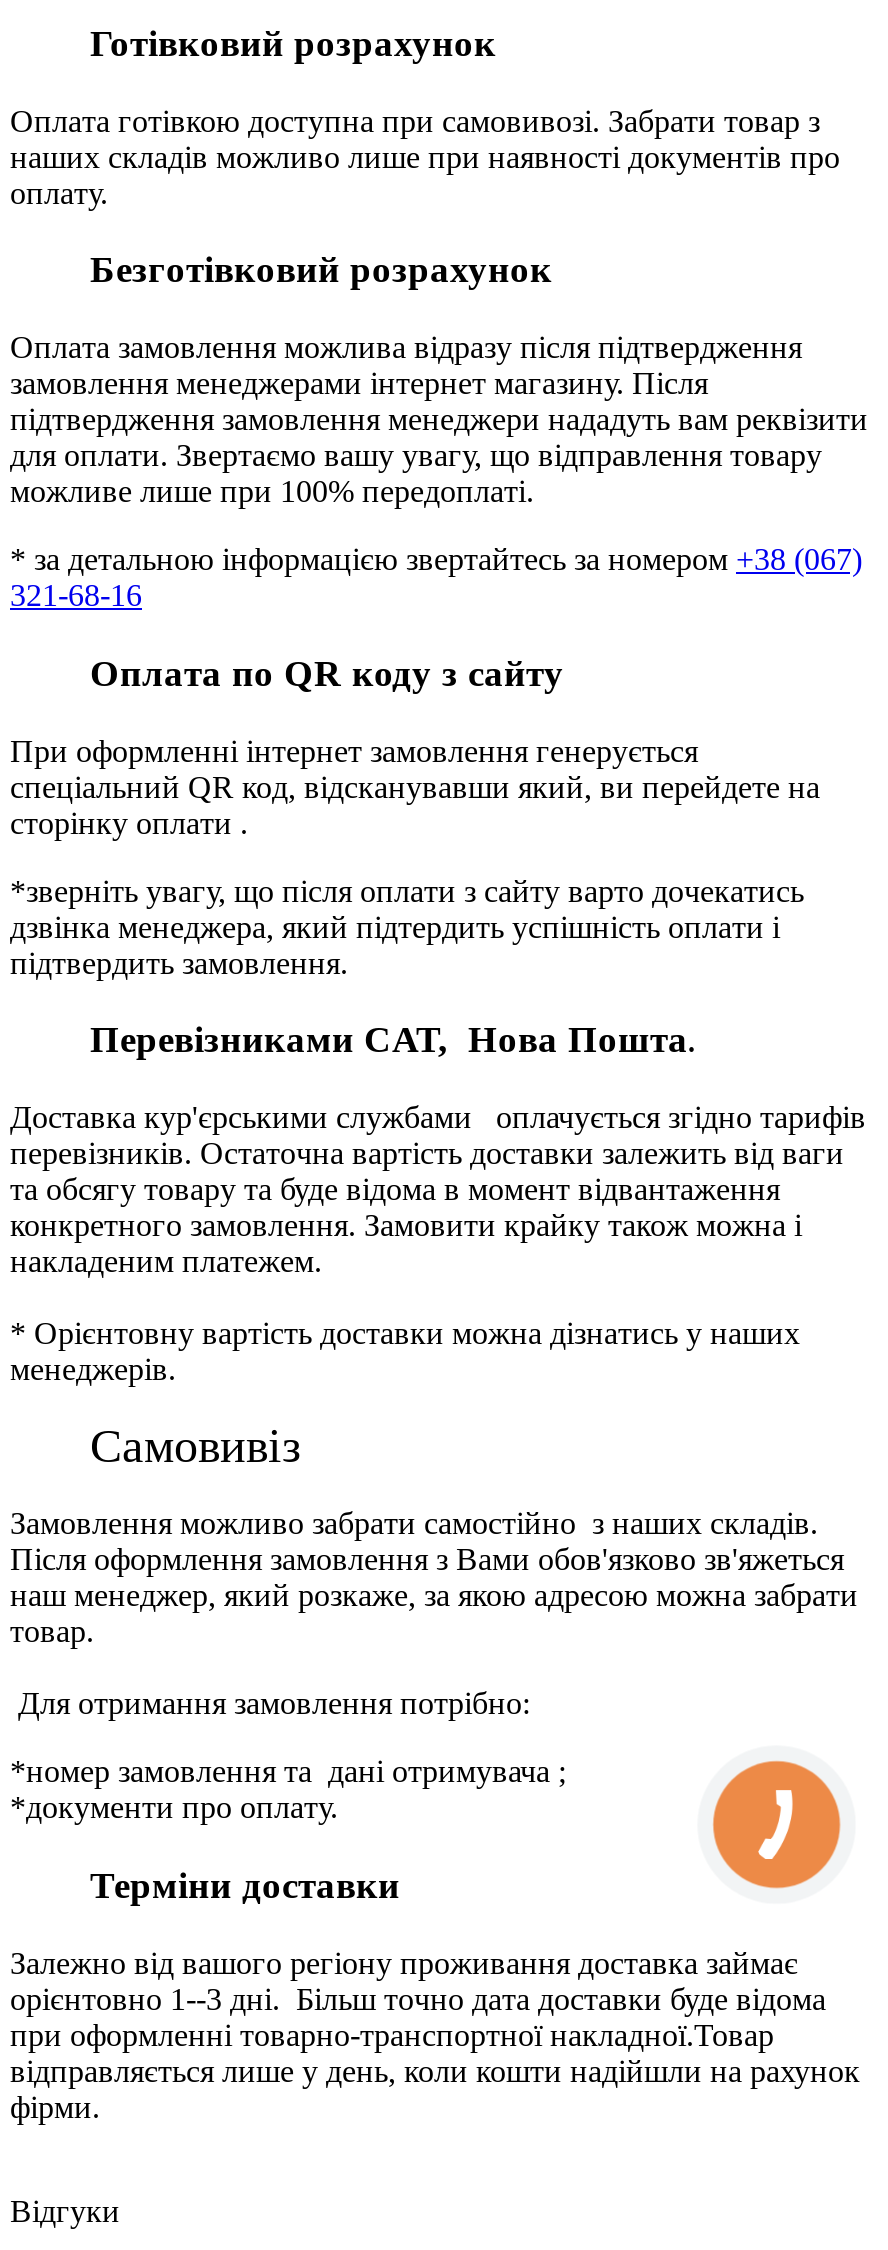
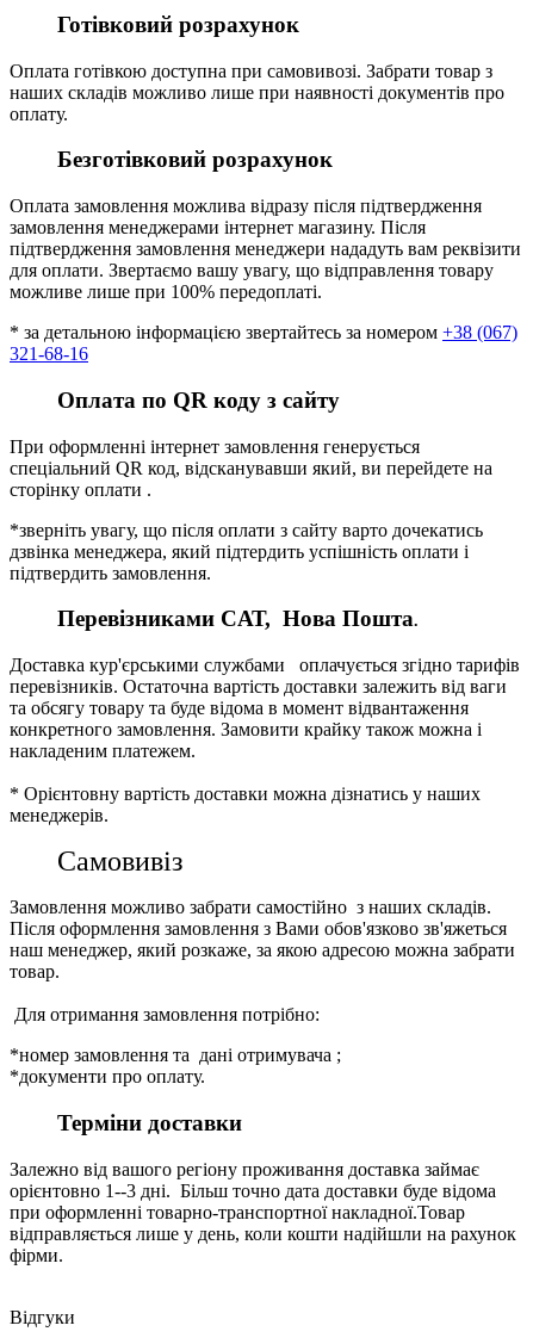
- [image]
